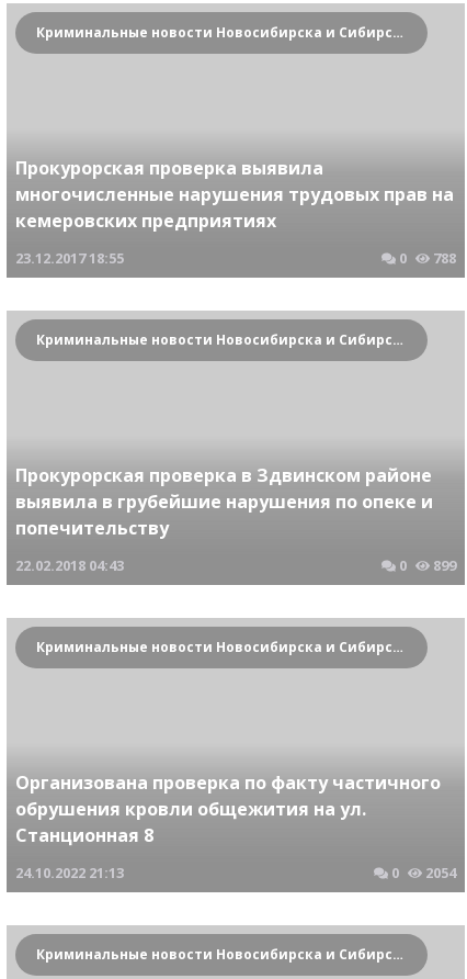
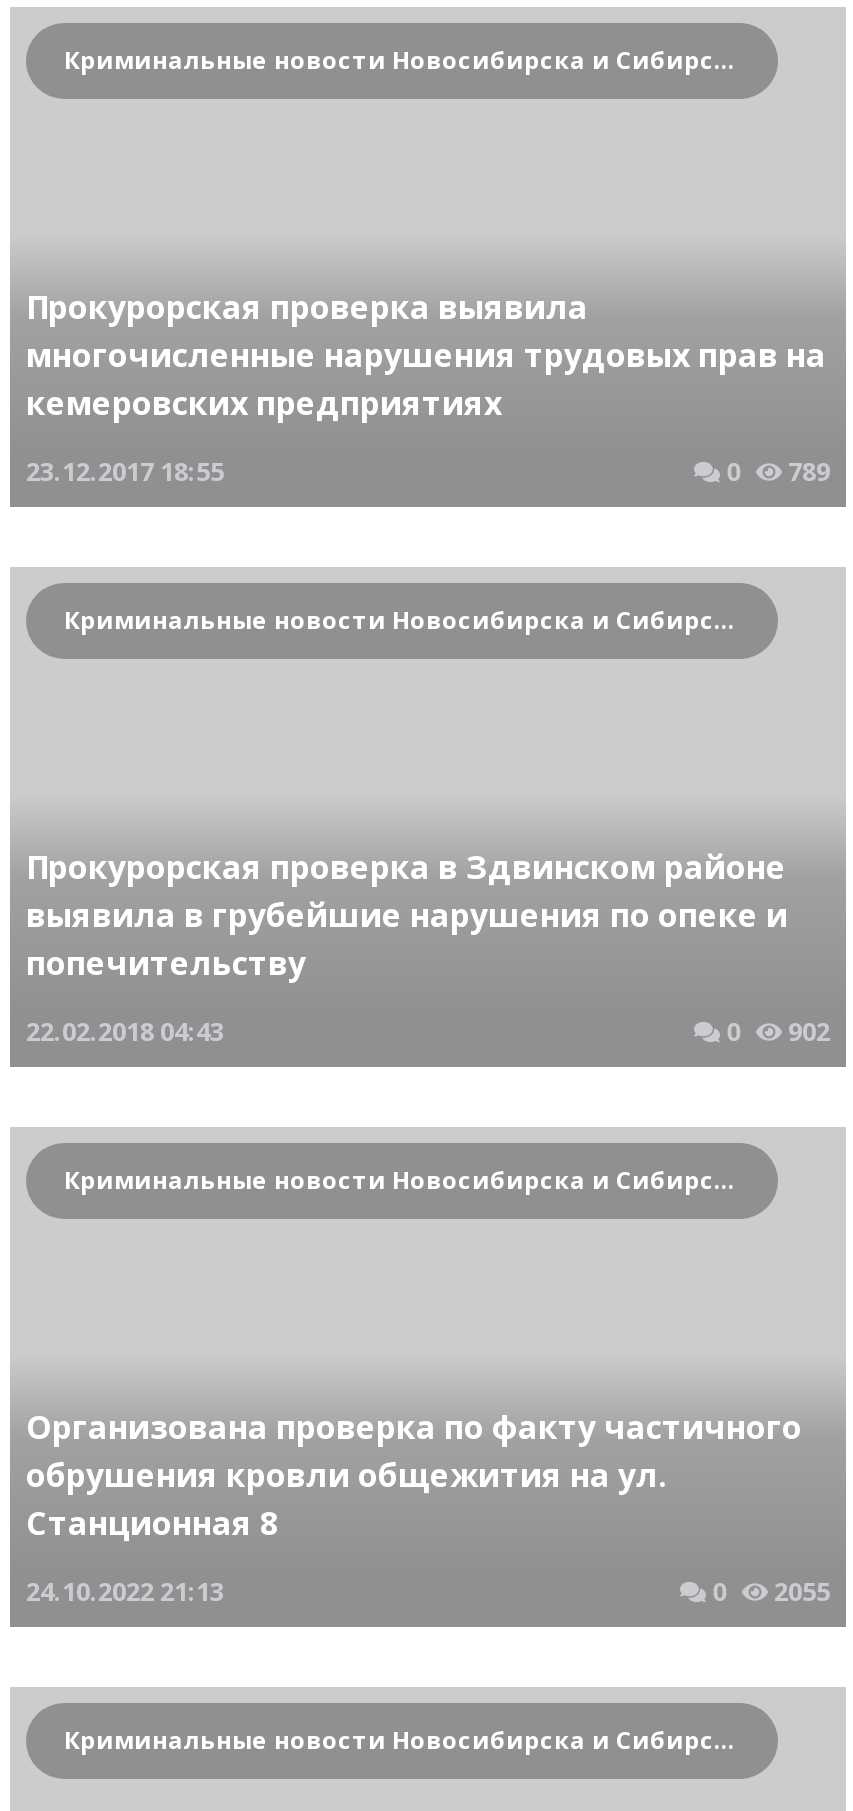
- 0 788
+ 0 789

- 0 899
+ 0 902

- 0 2054
+ 0 2055
